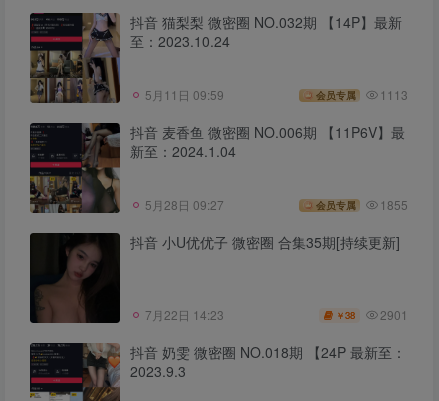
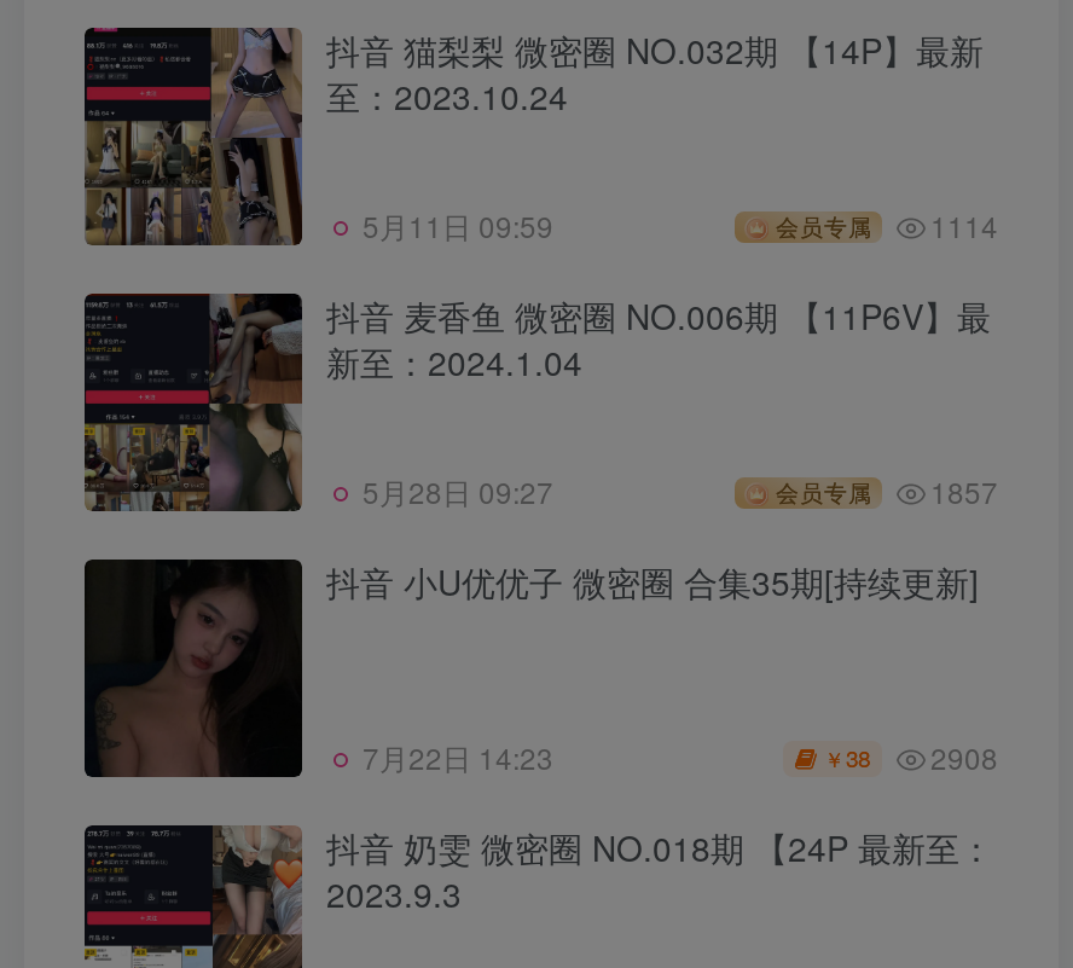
- 会员专属 1113
+ 会员专属 1114

- 会员专属 1855
+ 会员专属 1857

- ￥38 2901
+ ￥38 2908
